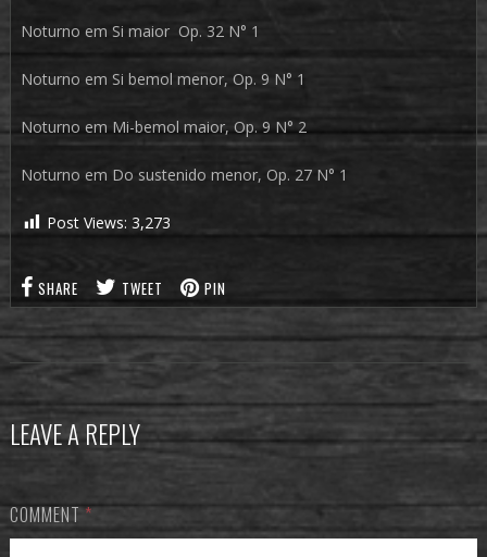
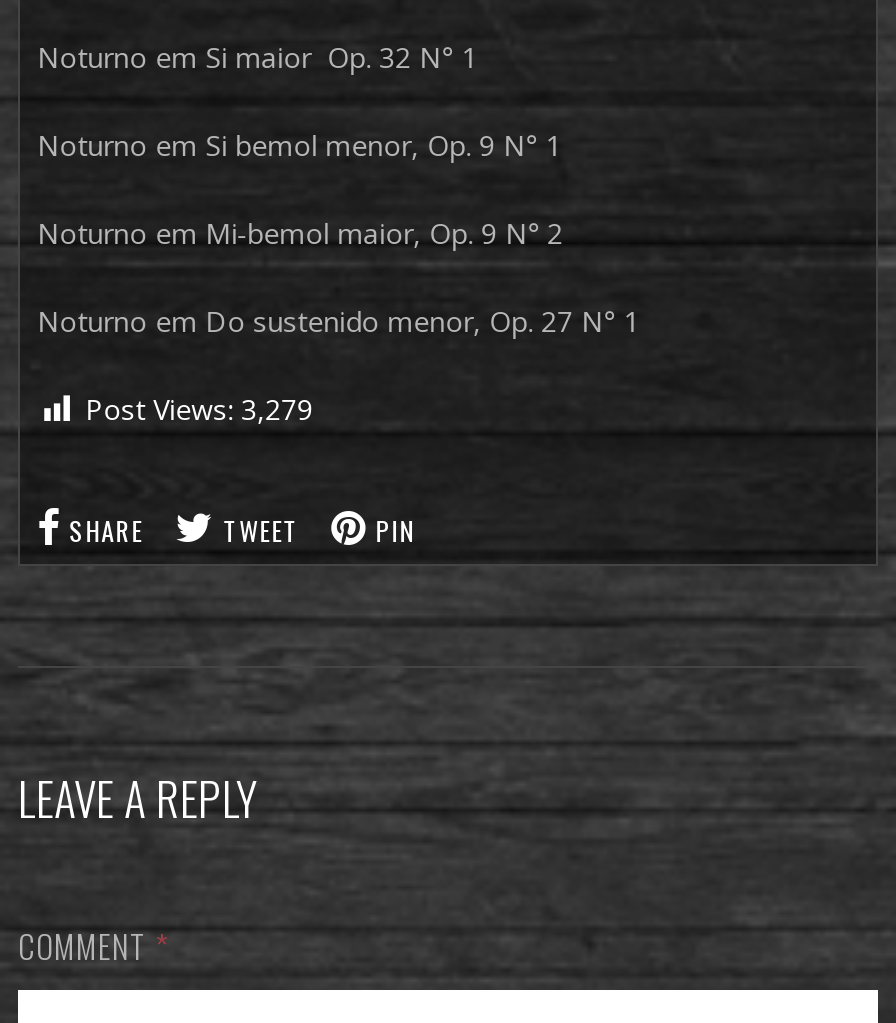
- Post Views: 3,273
+ Post Views: 3,279
